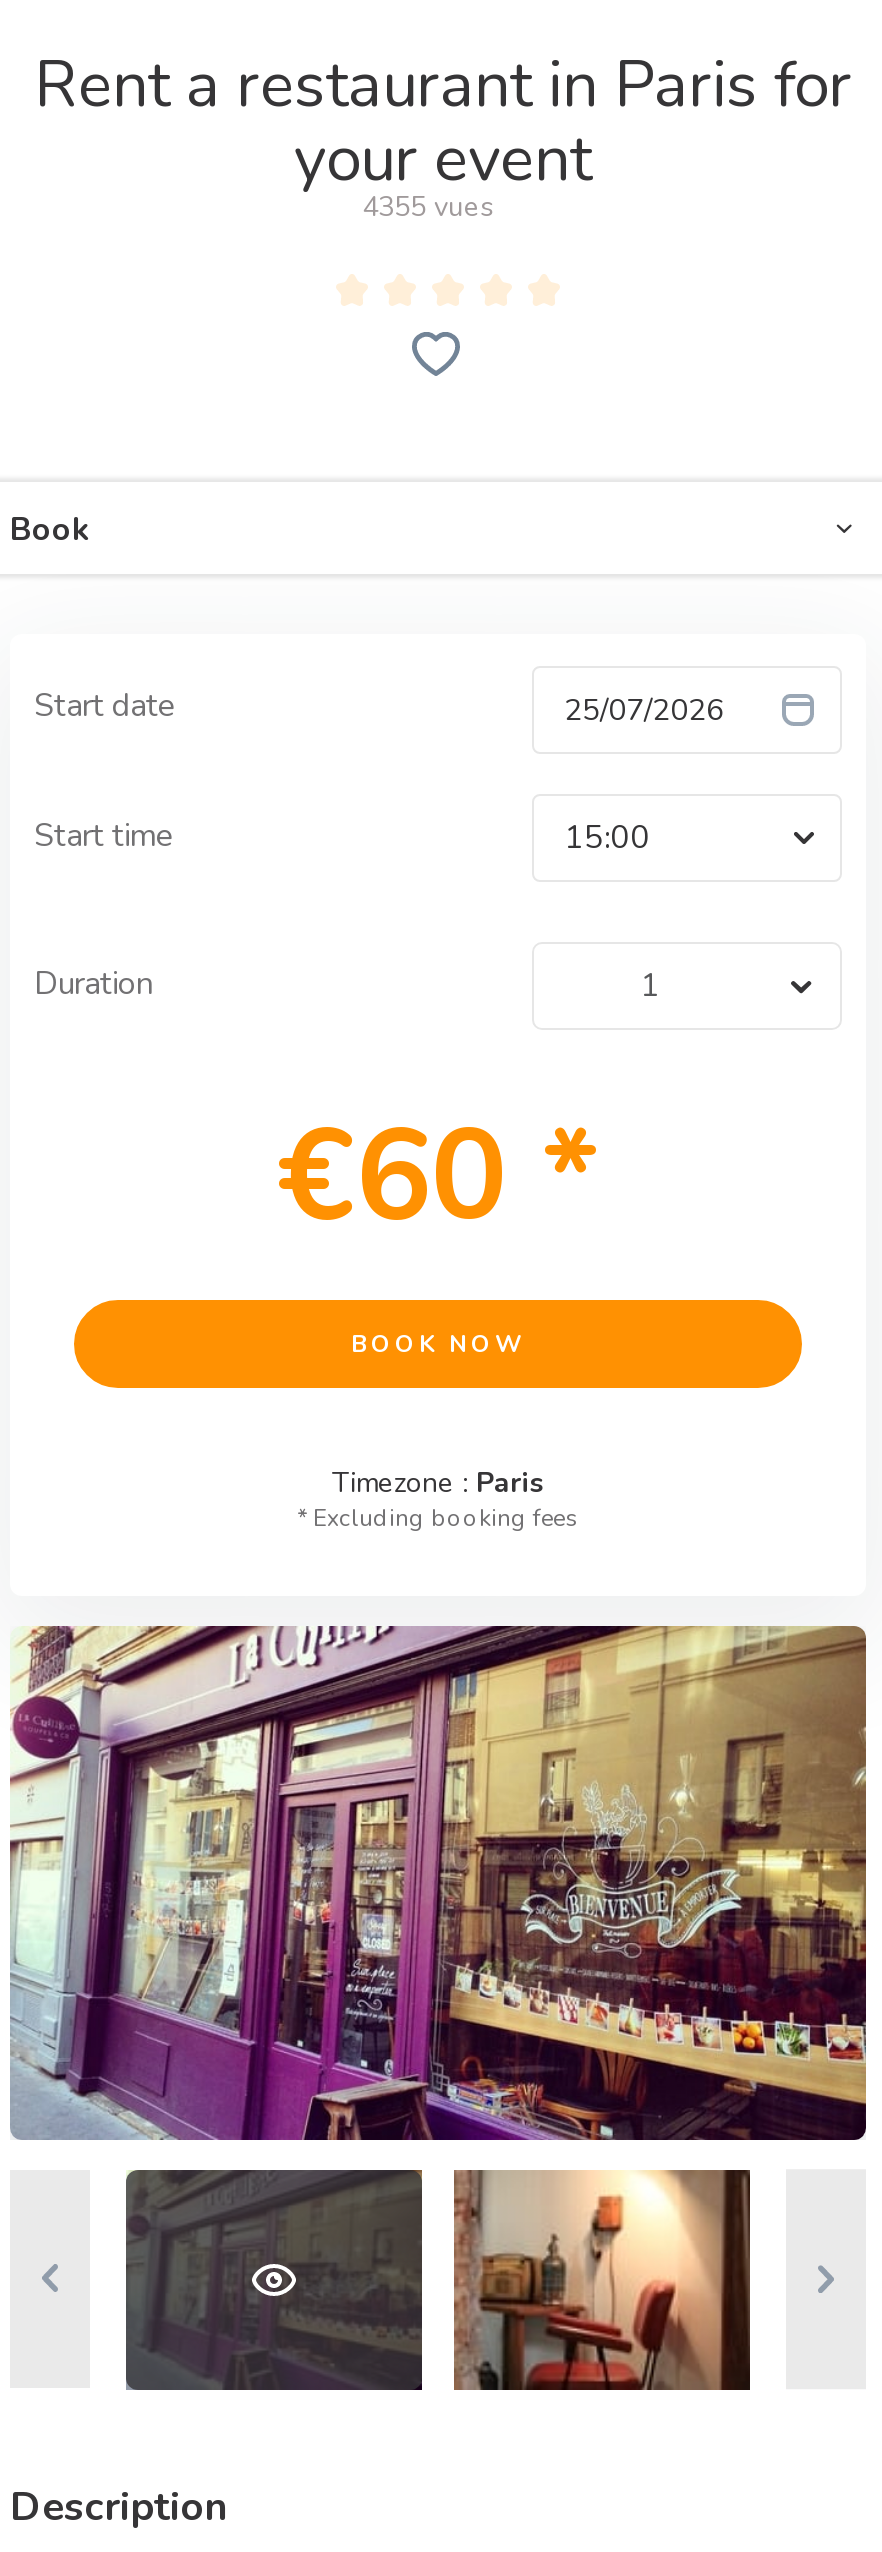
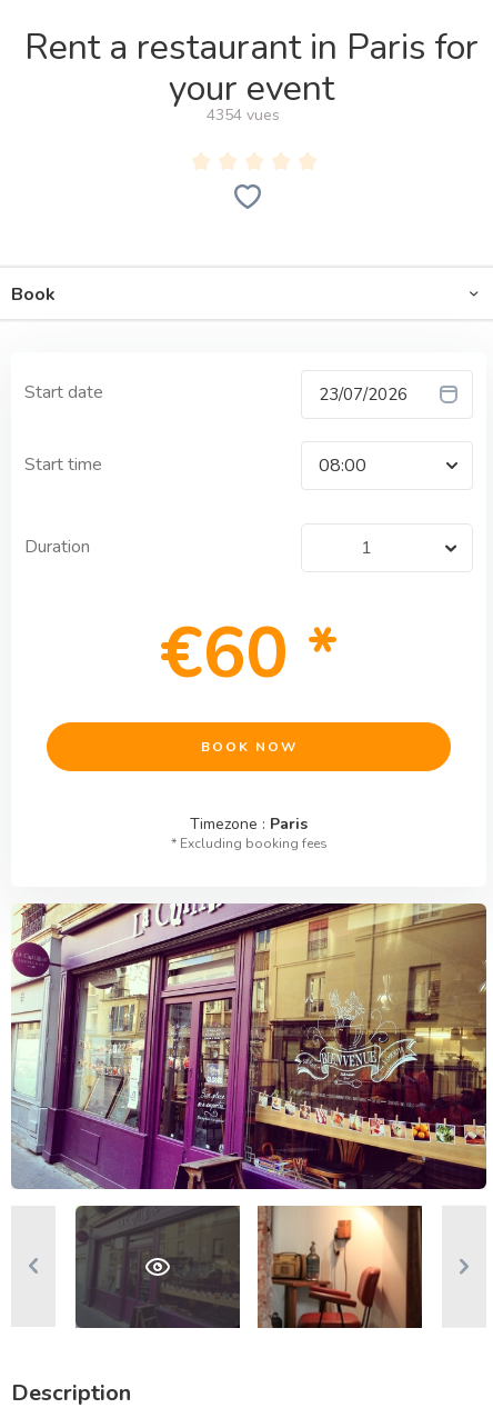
- 4355 vues
+ 4354 vues
